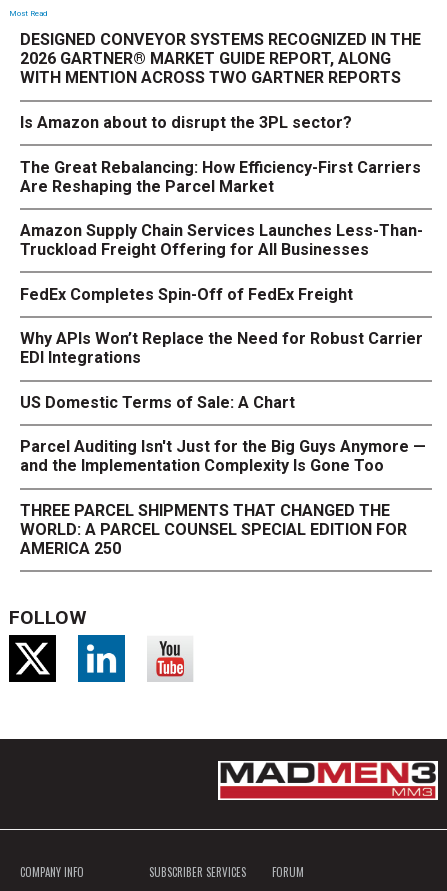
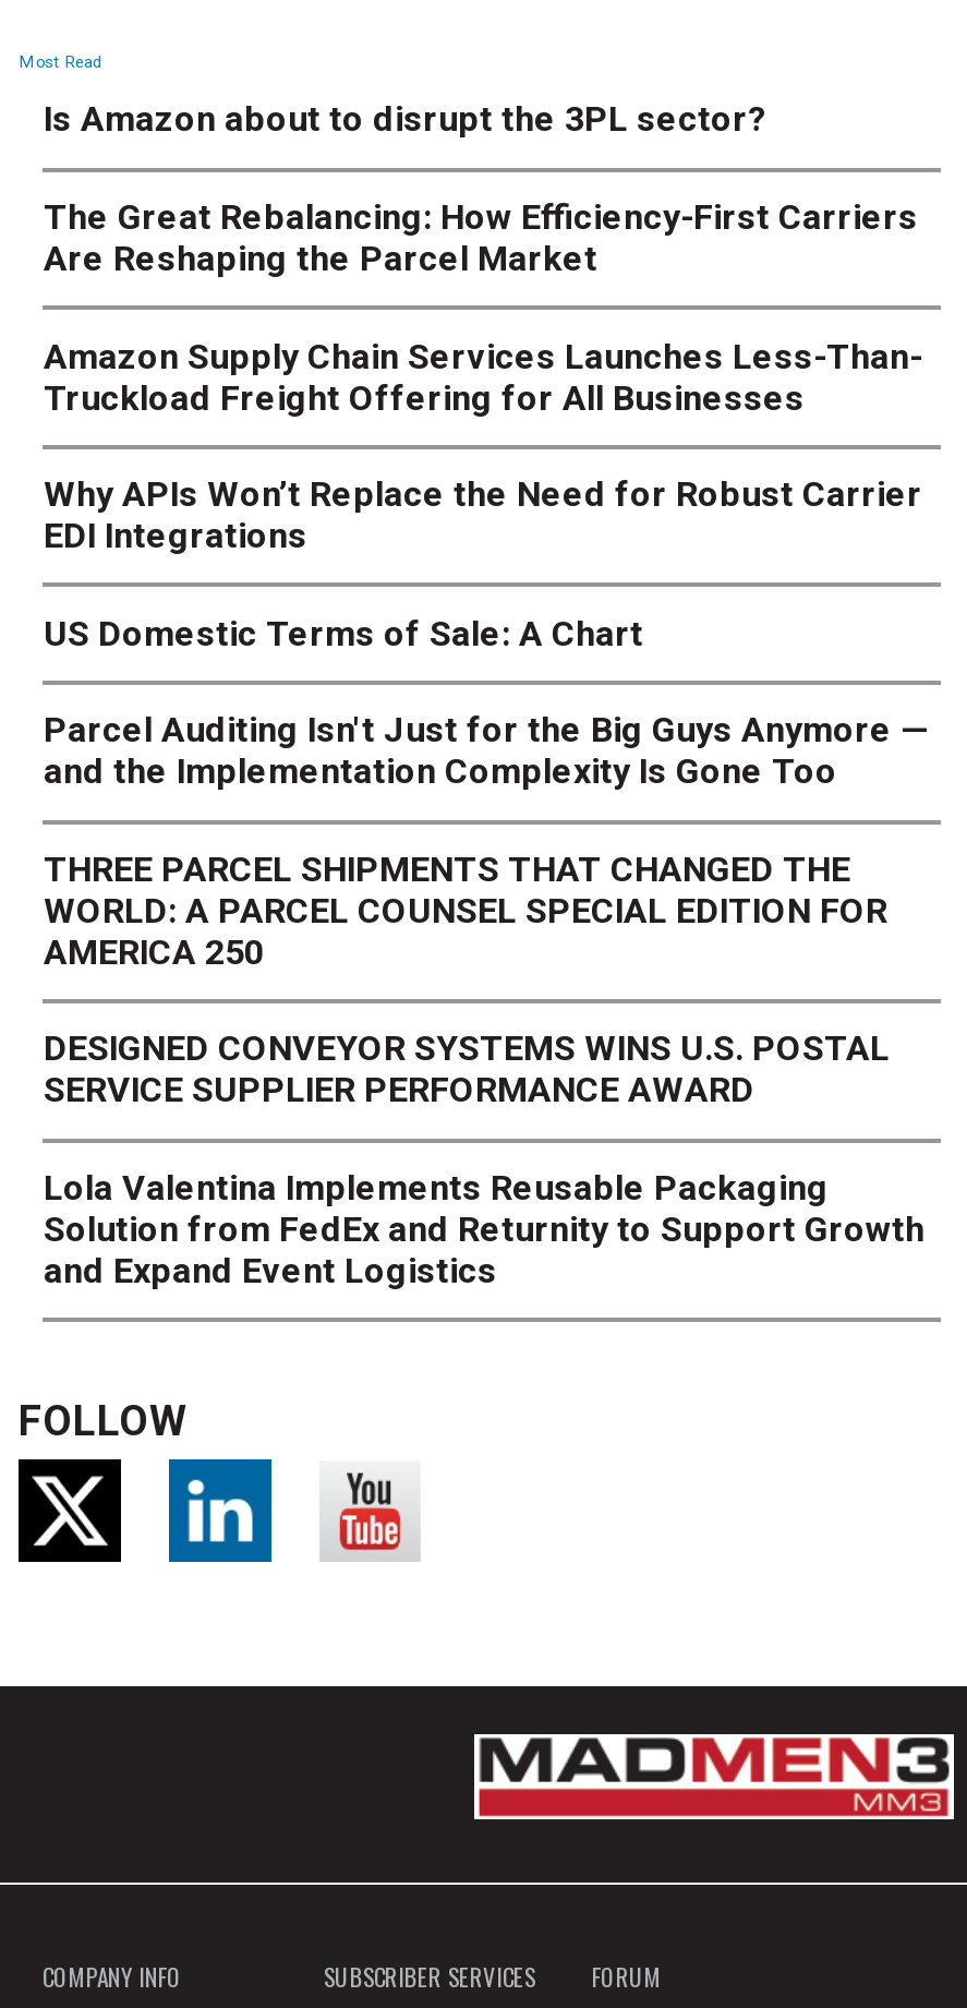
- DESIGNED CONVEYOR SYSTEMS RECOGNIZED IN THE
- 2026 GARTNER® MARKET GUIDE REPORT, ALONG
- WITH MENTION ACROSS TWO GARTNER REPORTS

moved up: Is Amazon about to disrupt the 3PL sector? | The Great Rebalancing: How Efficiency-First Carriers | Are Reshaping the Parcel Market | Amazon Supply Chain Services Launches Less-Than- | Truckload Freight Offering for All Businesses

- FedEx Completes Spin-Off of FedEx Freight

moved up: Why APIs Won’t Replace the Need for Robust Carrier | EDI Integrations | US Domestic Terms of Sale: A Chart | Parcel Auditing Isn't Just for the Big Guys Anymore — | and the Implementation Complexity Is Gone Too | THREE PARCEL SHIPMENTS THAT CHANGED THE | WORLD: A PARCEL COUNSEL SPECIAL EDITION FOR | AMERICA 250

+ DESIGNED CONVEYOR SYSTEMS WINS U.S. POSTAL
+ SERVICE SUPPLIER PERFORMANCE AWARD
+ Lola Valentina Implements Reusable Packaging
+ Solution from FedEx and Returnity to Support Growth
+ and Expand Event Logistics
